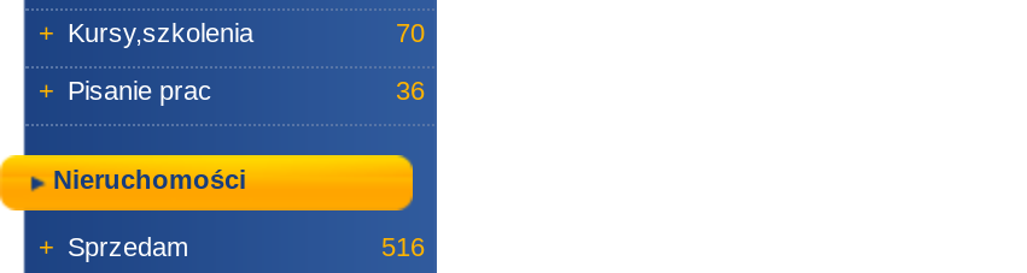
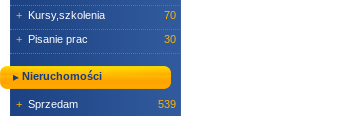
- 36
+ 30

- 516
+ 539
